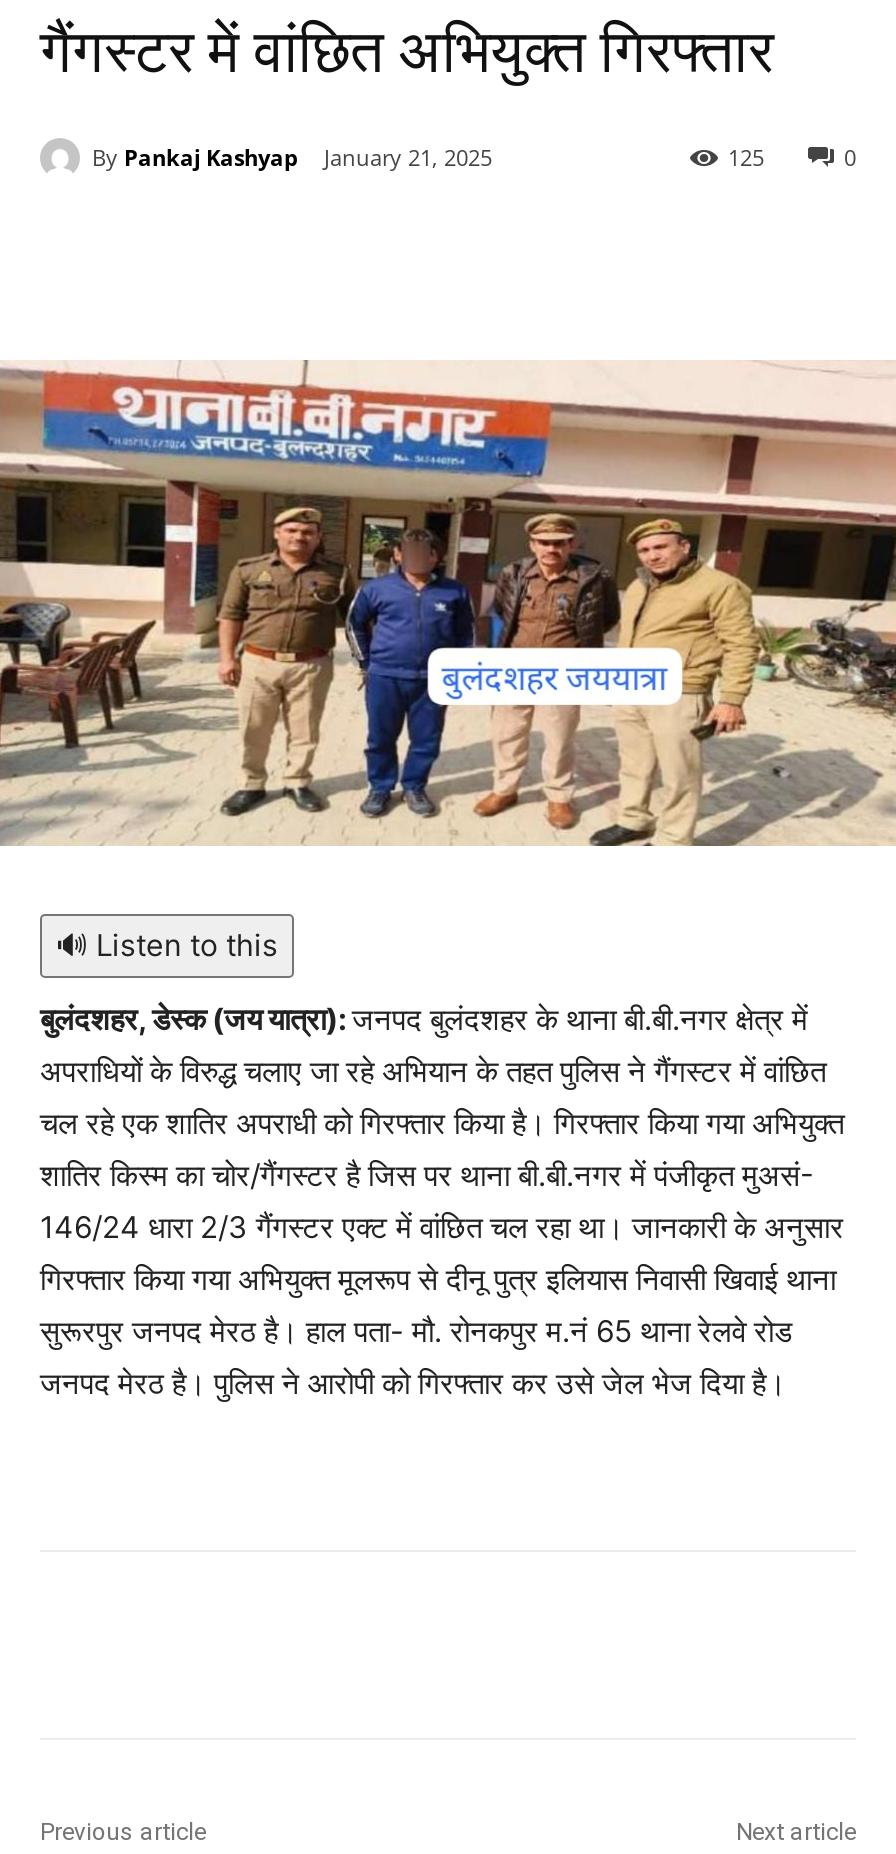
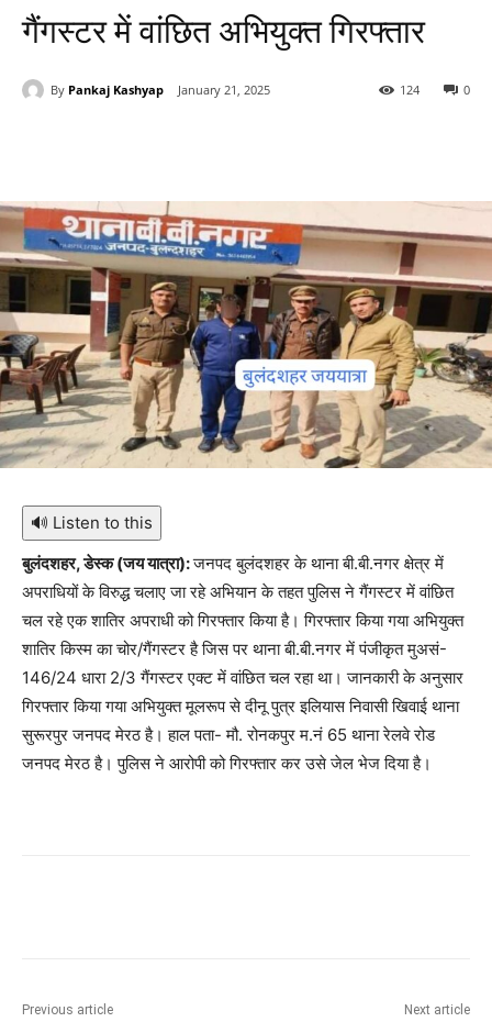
- 125
+ 124
